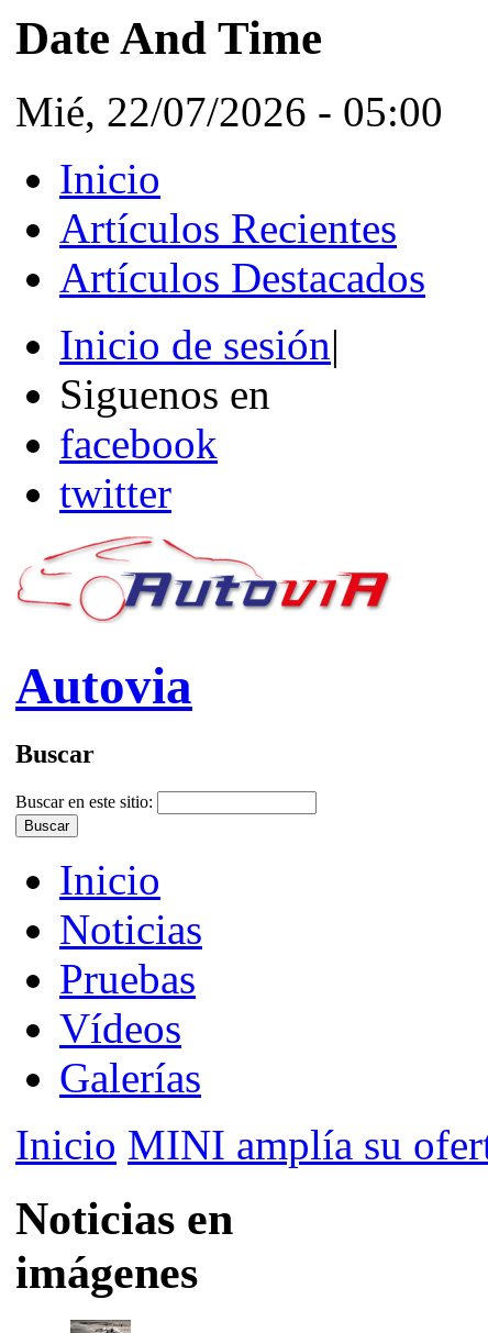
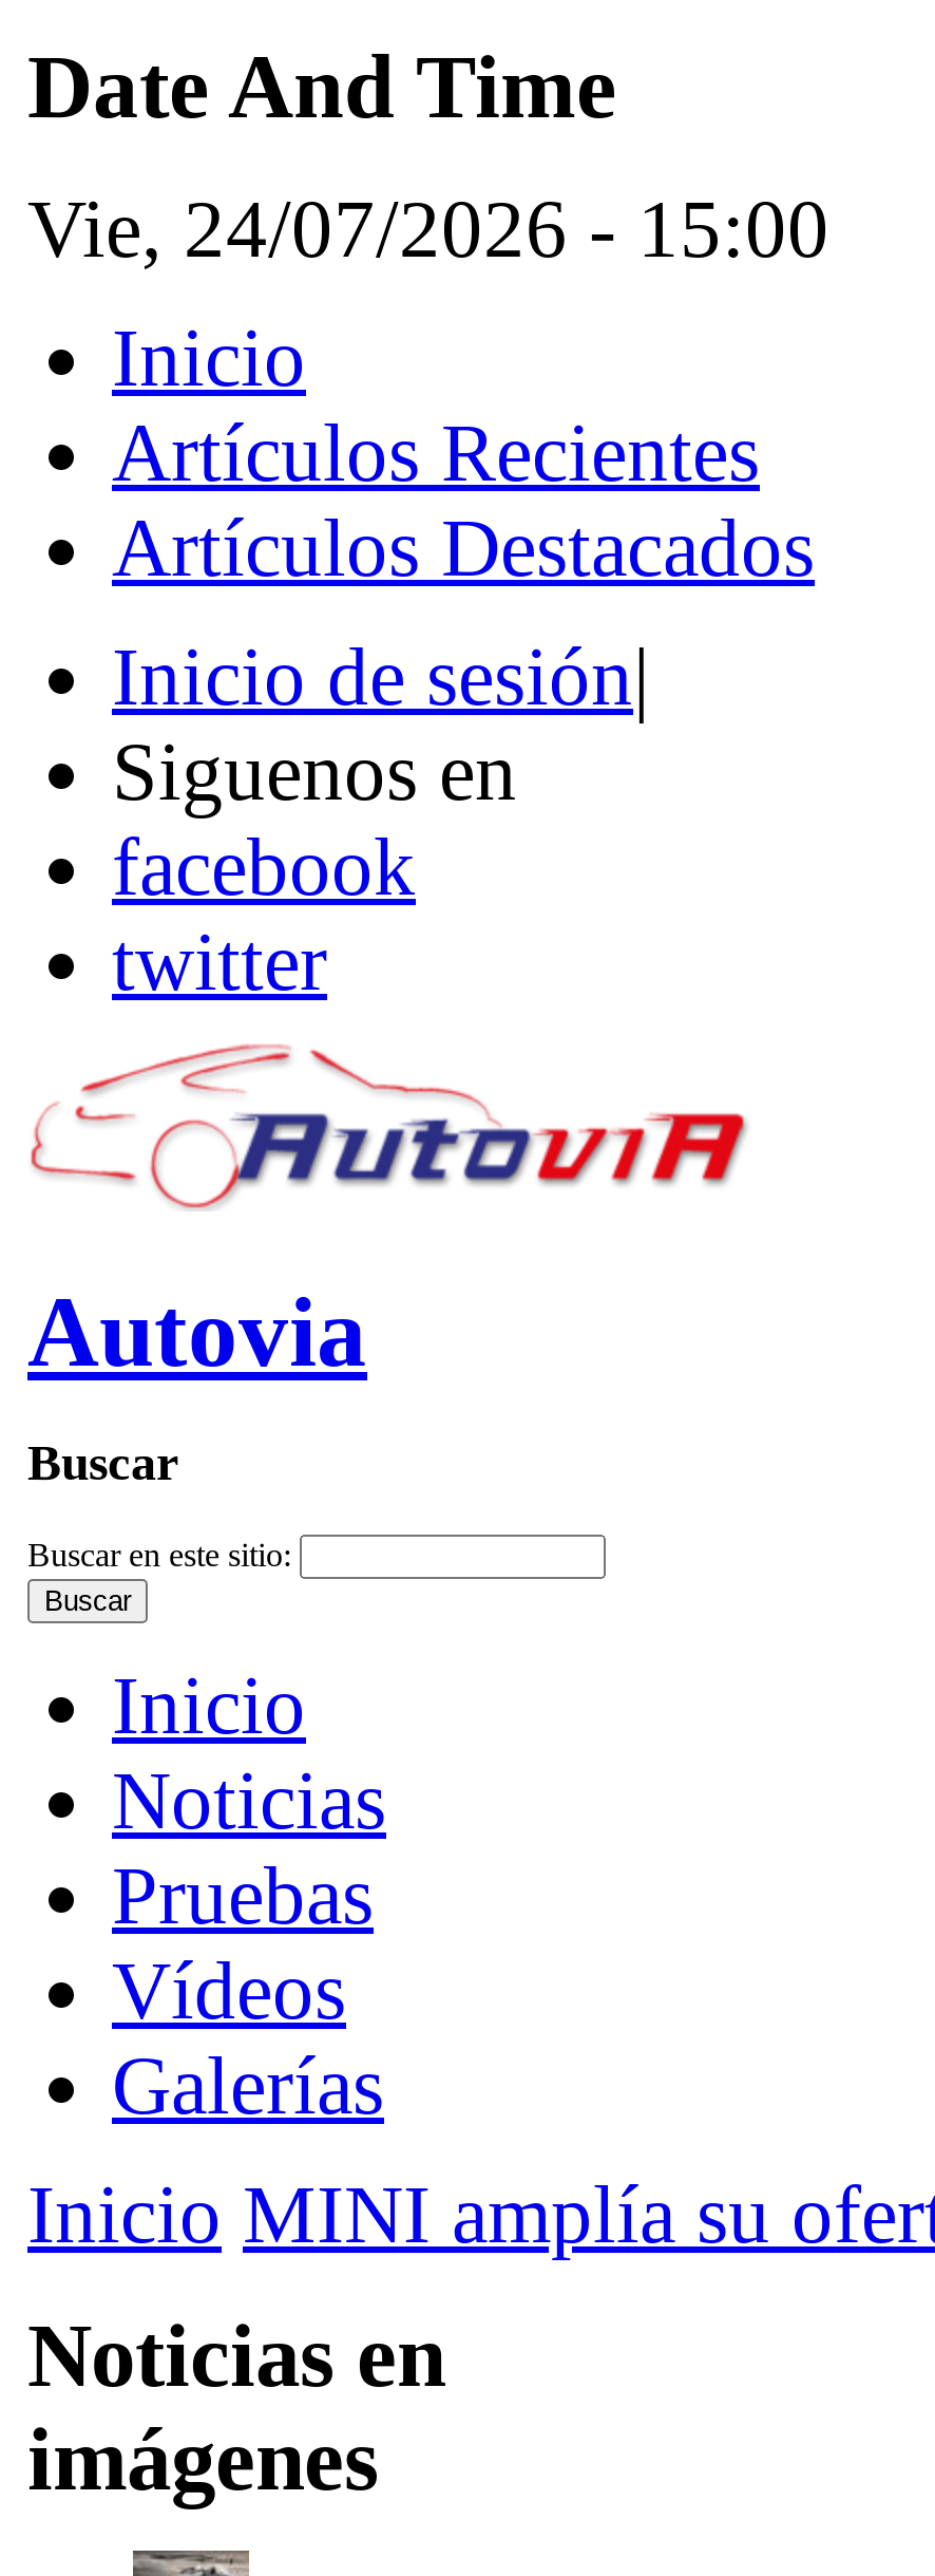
- Mié, 22/07/2026 - 05:00
+ Vie, 24/07/2026 - 15:00
